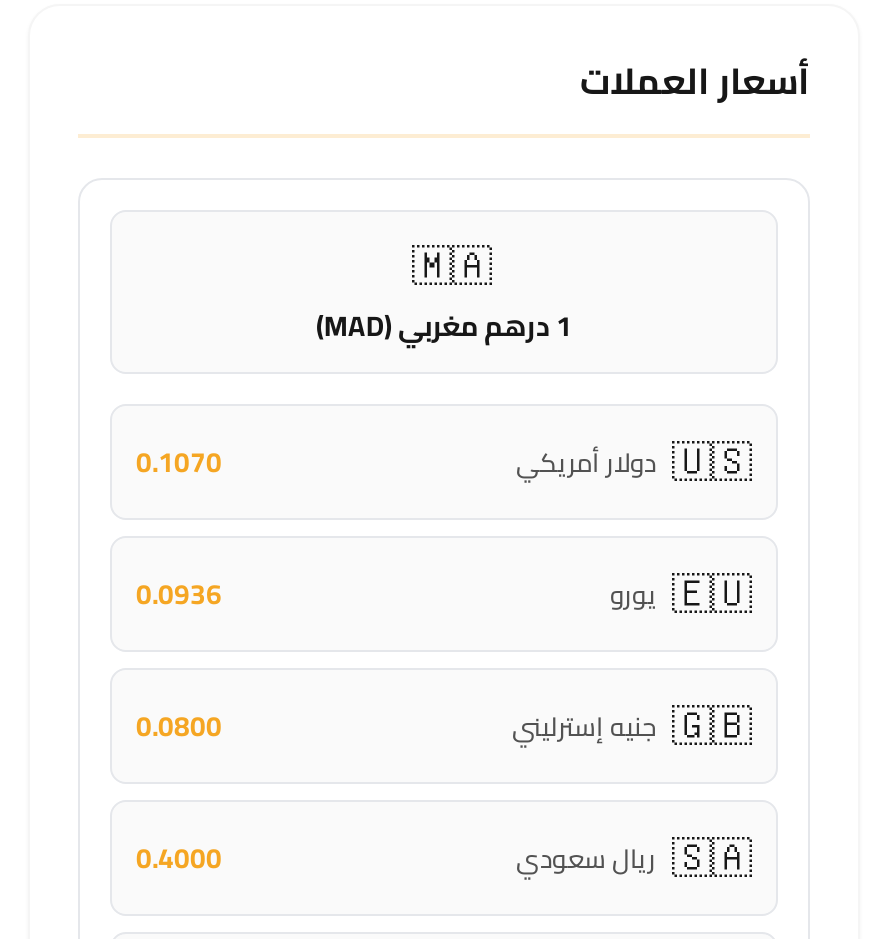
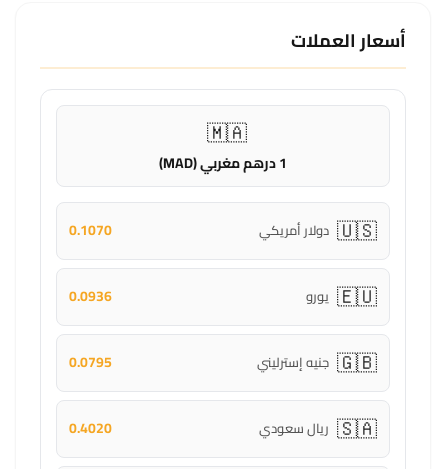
- 0.0800
+ 0.0795

- 0.4000
+ 0.4020
